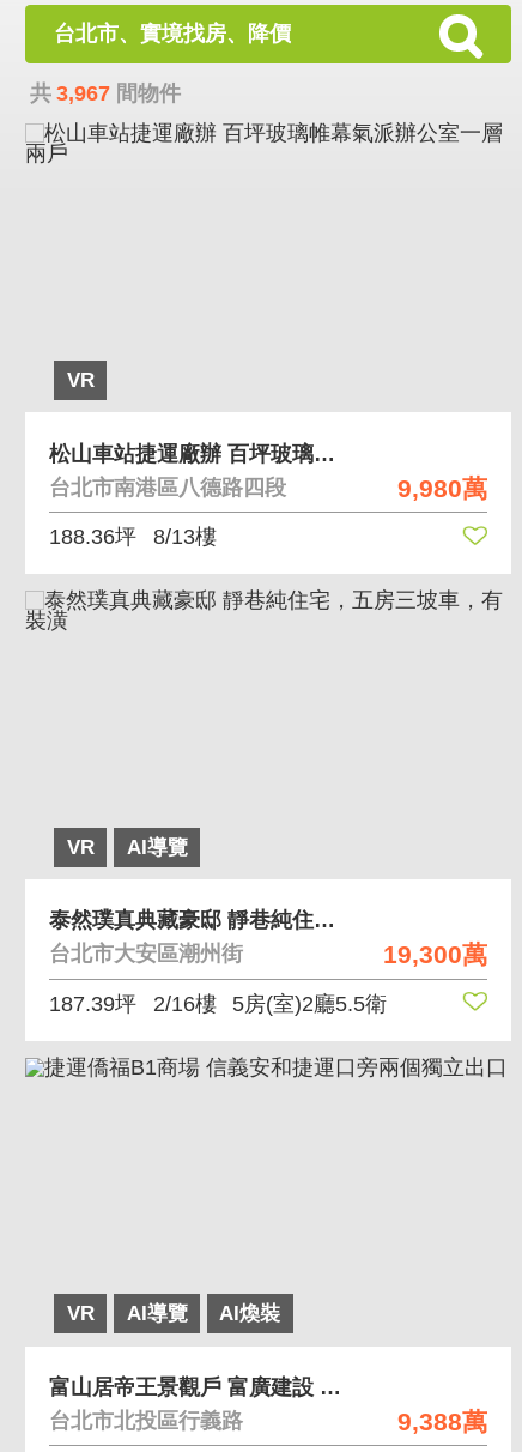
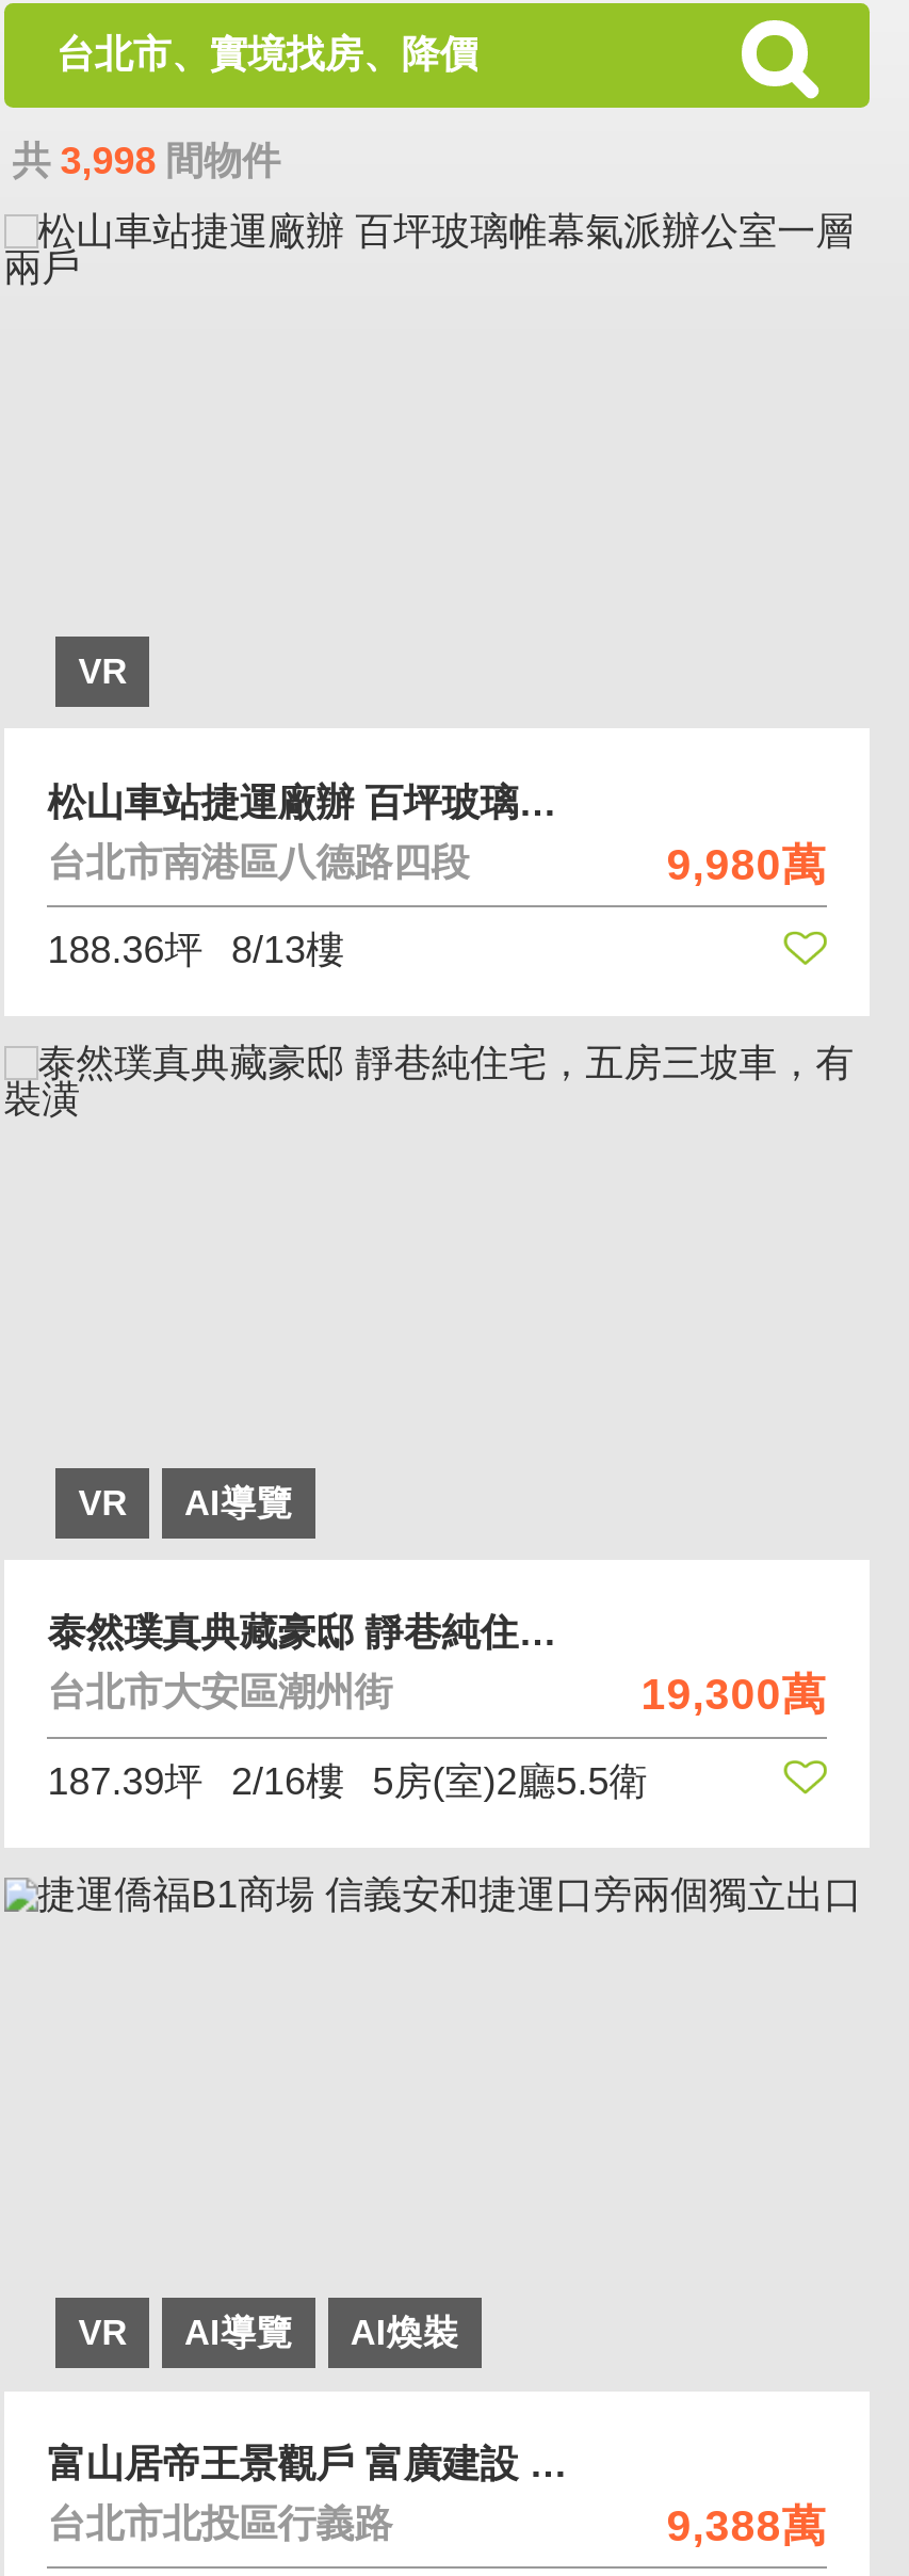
- 共 3,967 間物件
+ 共 3,998 間物件
